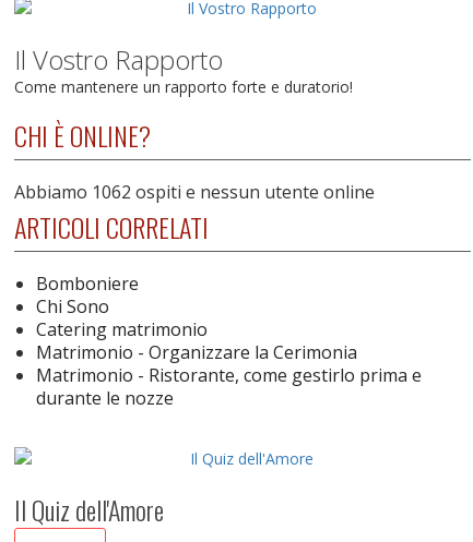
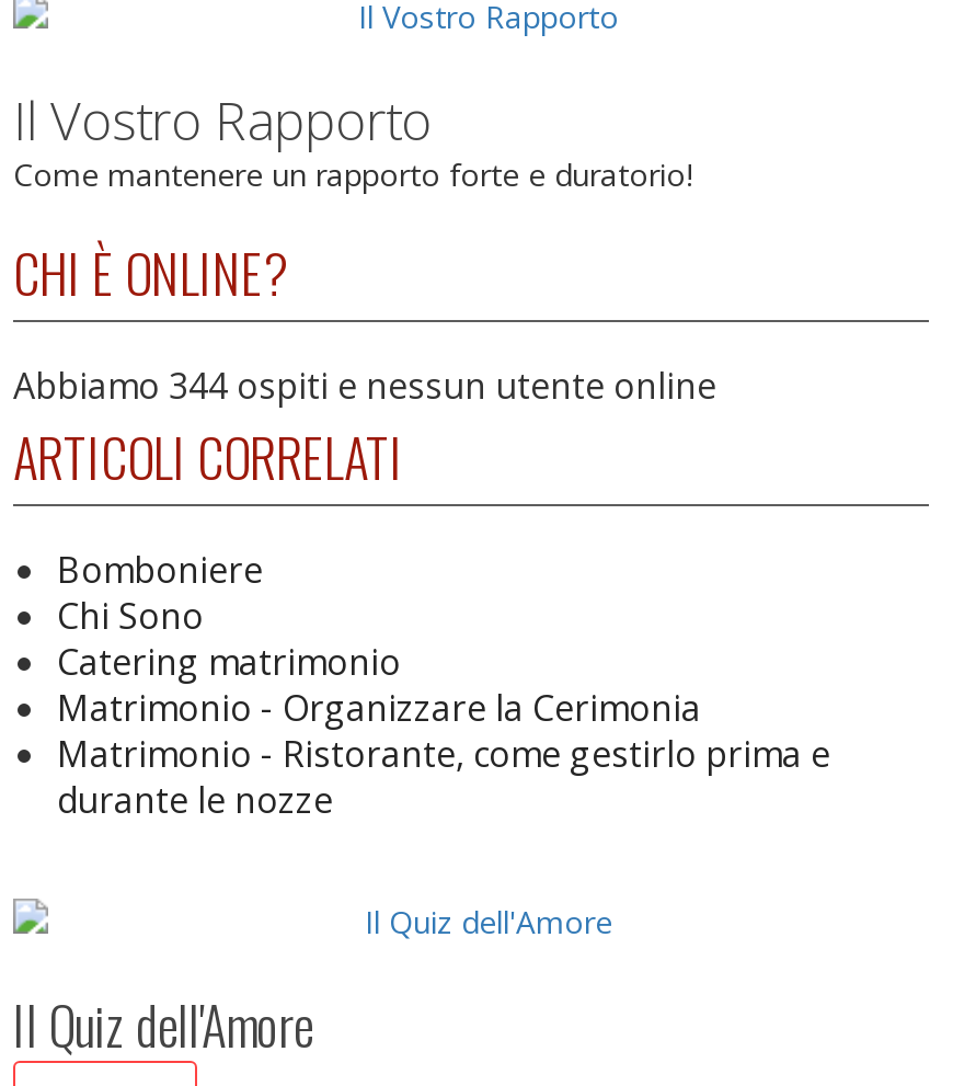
- Abbiamo 1062 ospiti e nessun utente online
+ Abbiamo 344 ospiti e nessun utente online
